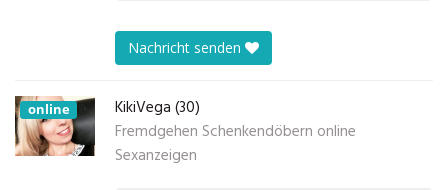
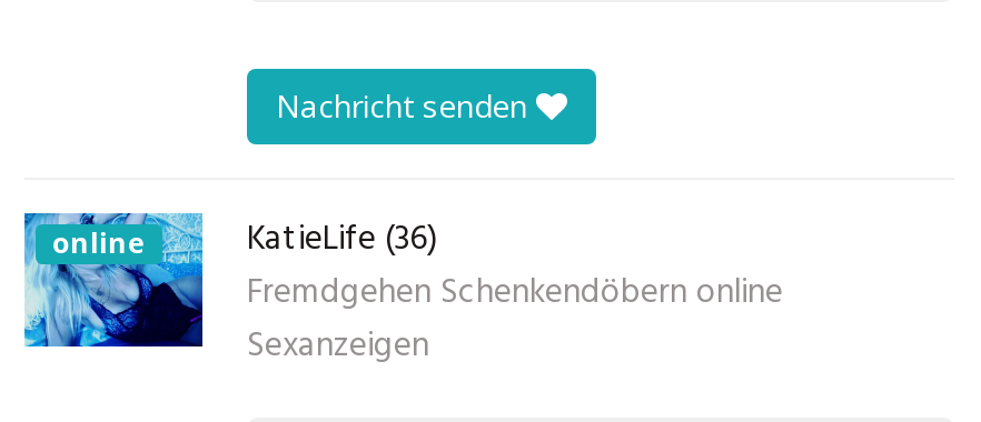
- [image]
- KikiVega (30)
+ [image]
+ KatieLife (36)
